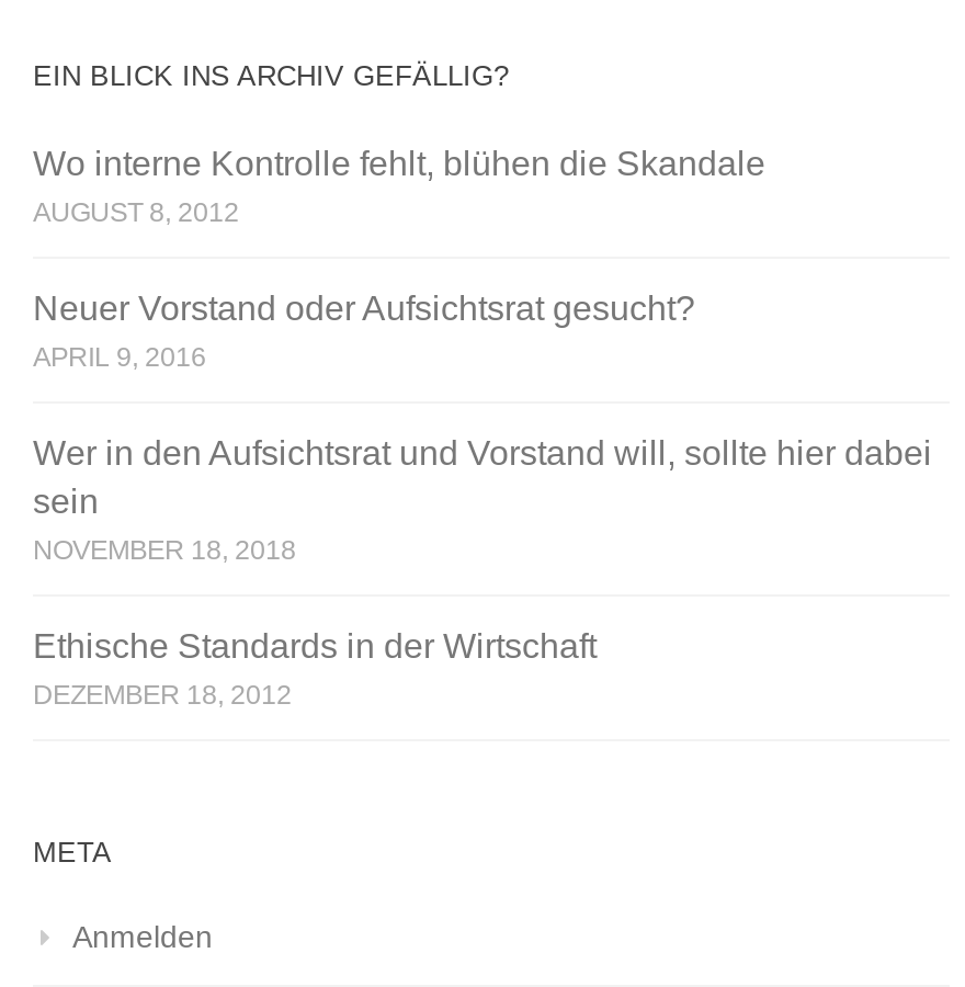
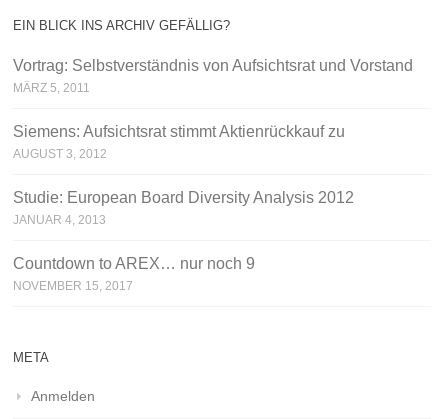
- Wo interne Kontrolle fehlt, blühen die Skandale
- AUGUST 8, 2012
+ Vortrag: Selbstverständnis von Aufsichtsrat und Vorstand
+ MÄRZ 5, 2011

- Neuer Vorstand oder Aufsichtsrat gesucht?
- APRIL 9, 2016
+ Siemens: Aufsichtsrat stimmt Aktienrückkauf zu
+ AUGUST 3, 2012

- Wer in den Aufsichtsrat und Vorstand will, sollte hier dabei
- sein
- NOVEMBER 18, 2018
+ Studie: European Board Diversity Analysis 2012
+ JANUAR 4, 2013

- Ethische Standards in der Wirtschaft
- DEZEMBER 18, 2012
+ Countdown to AREX… nur noch 9
+ NOVEMBER 15, 2017
